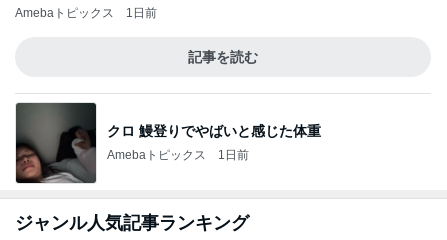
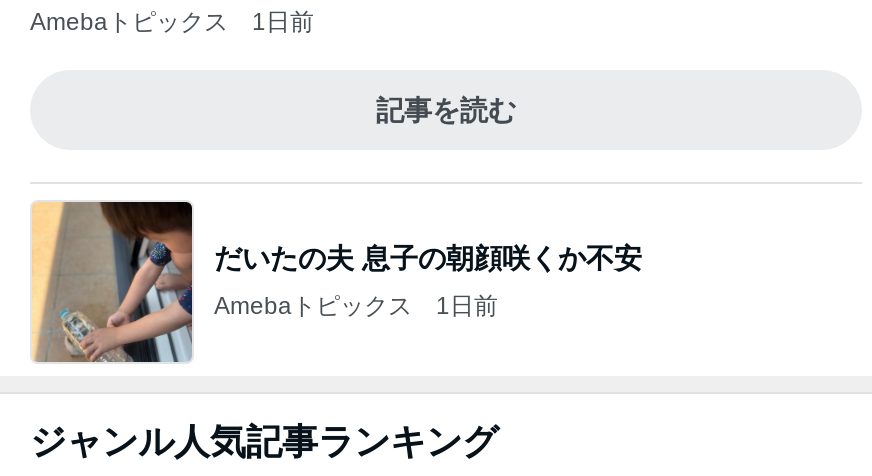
- [image]
- クロ 鰻登りでやばいと感じた体重
+ [image]
+ だいたの夫 息子の朝顔咲くか不安
